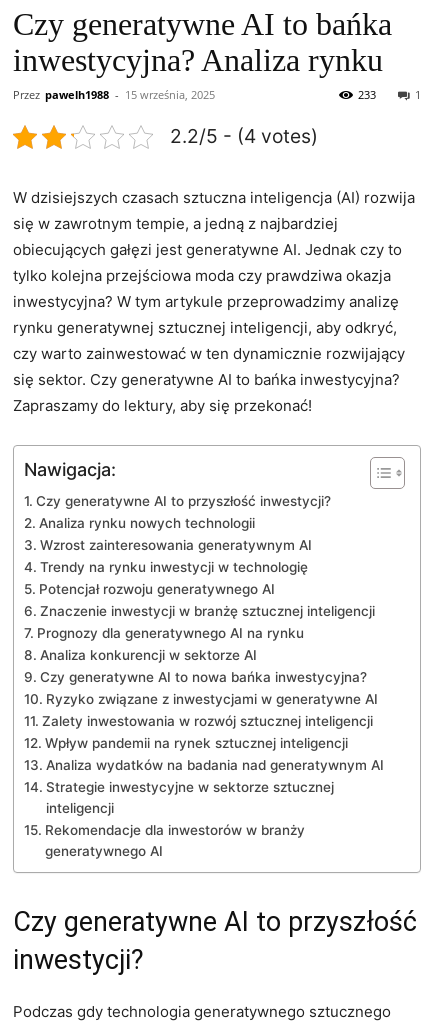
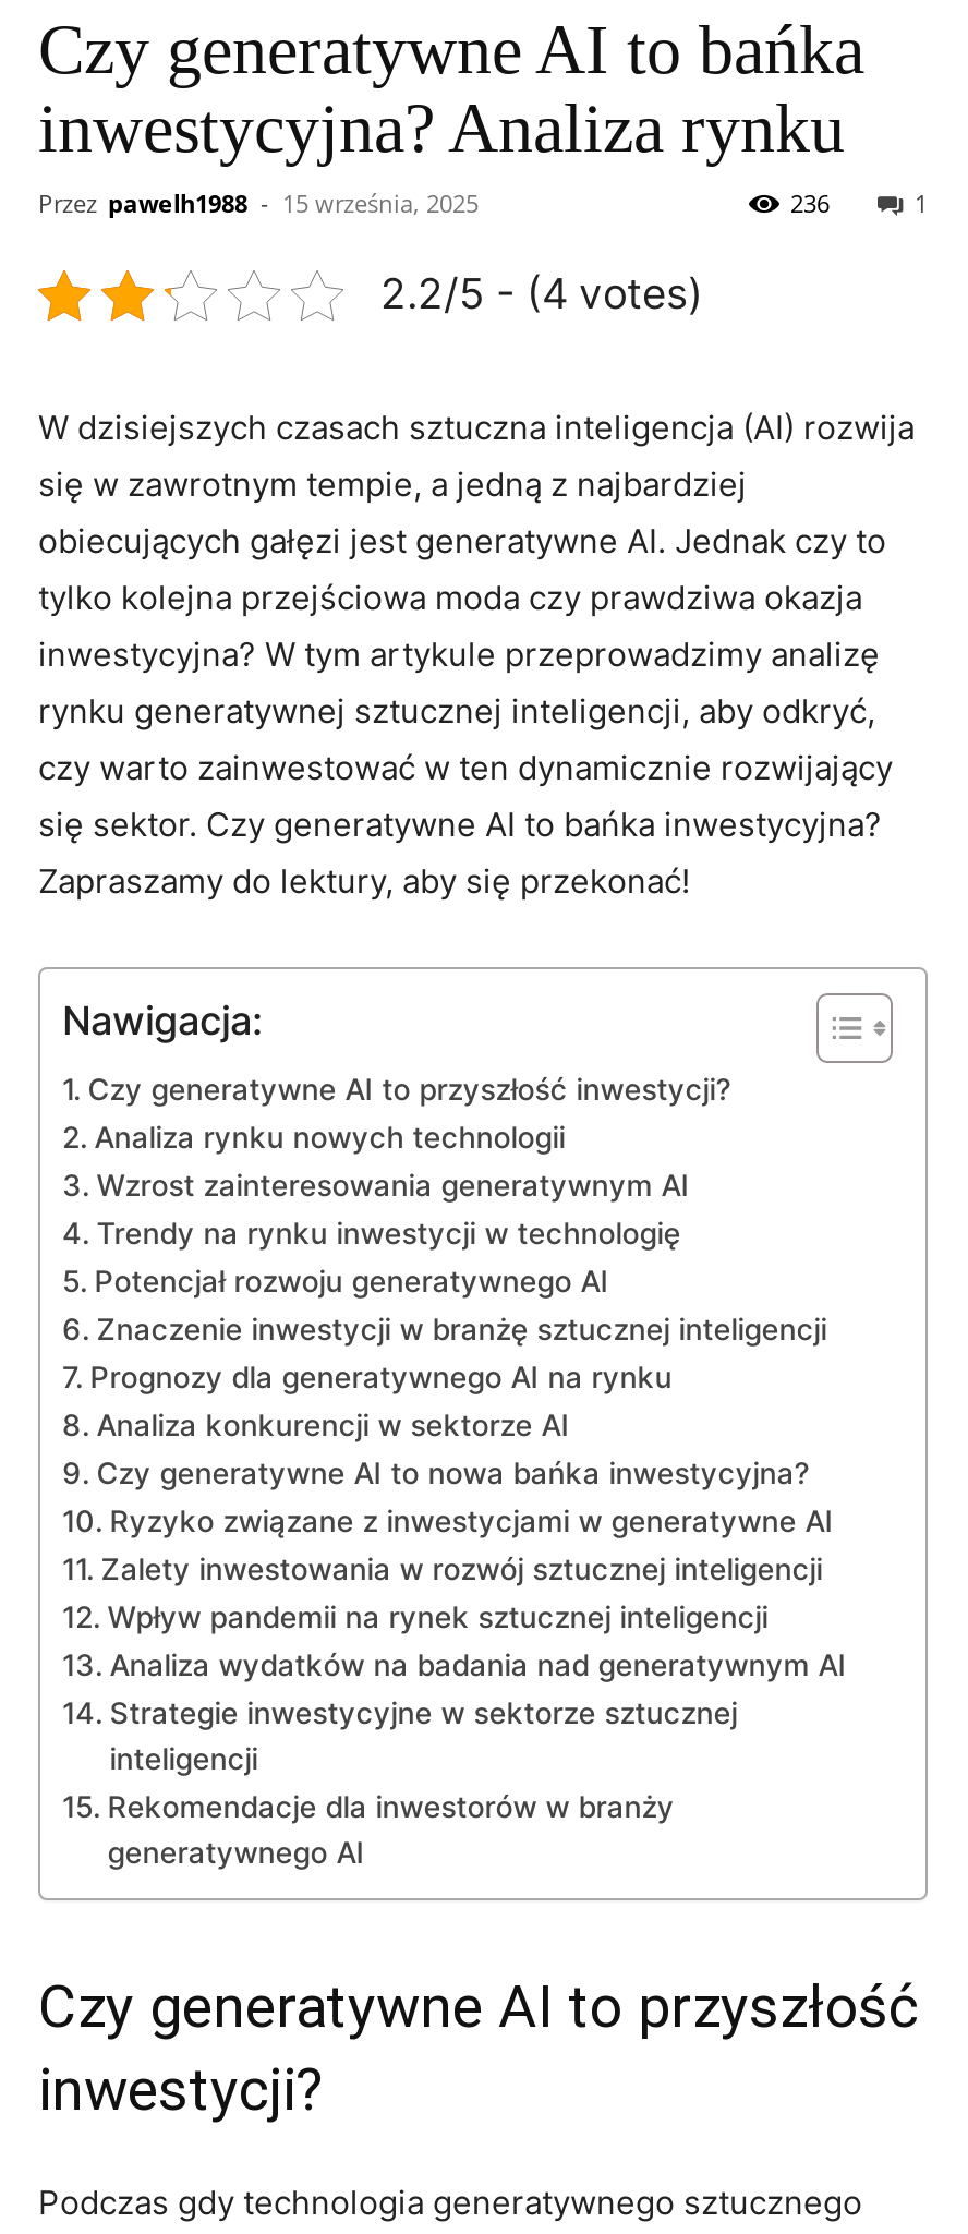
- 233
+ 236
